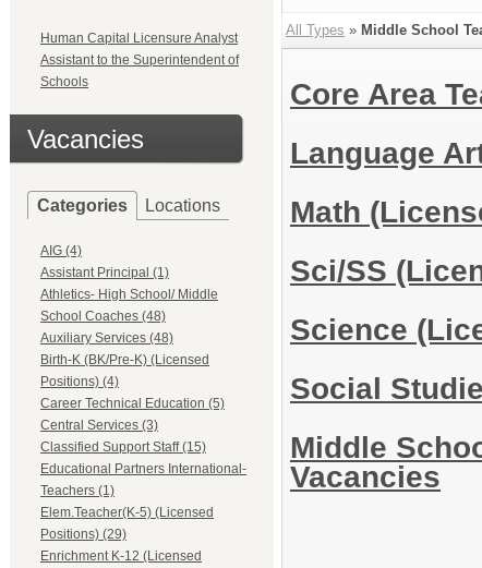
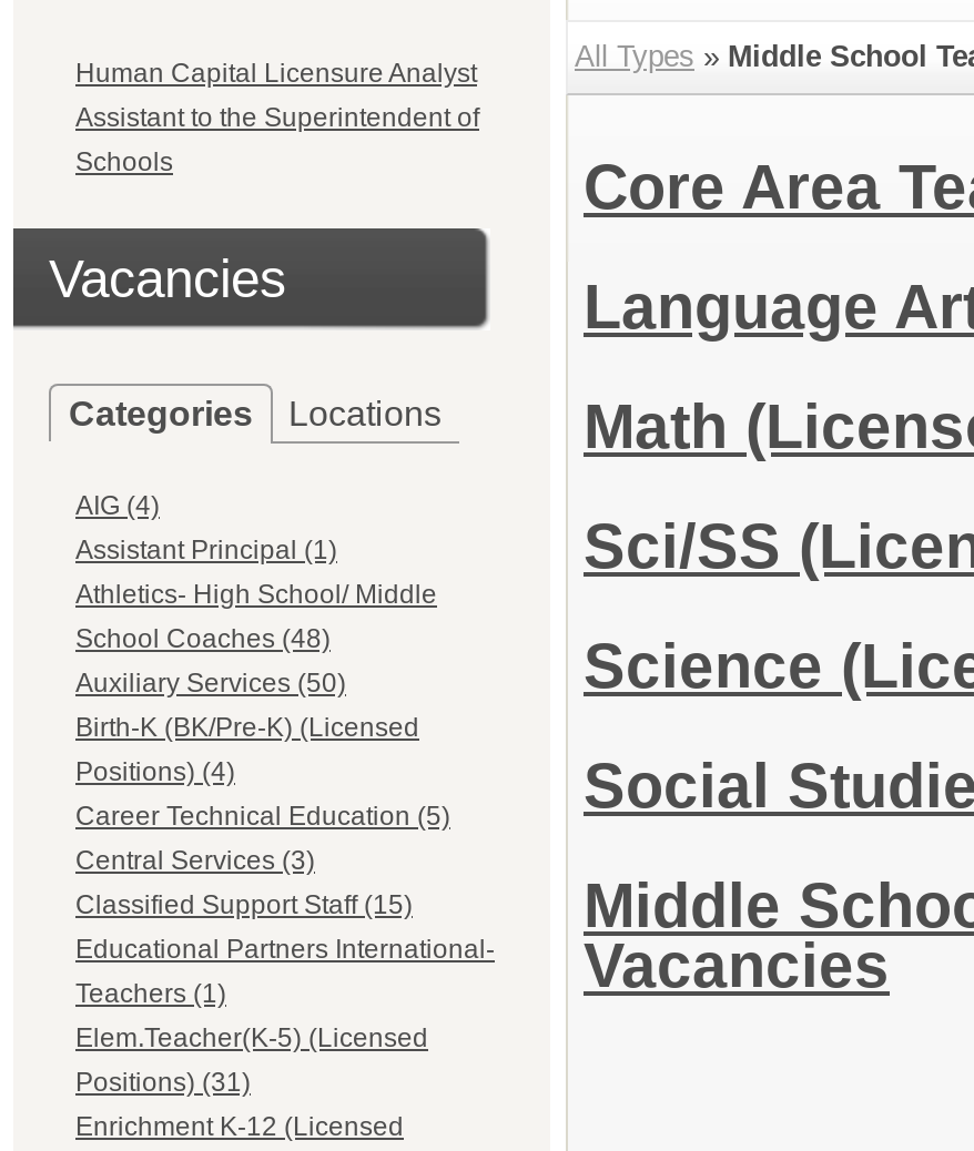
- Auxiliary Services (48)
+ Auxiliary Services (50)

- Positions) (29)
+ Positions) (31)
